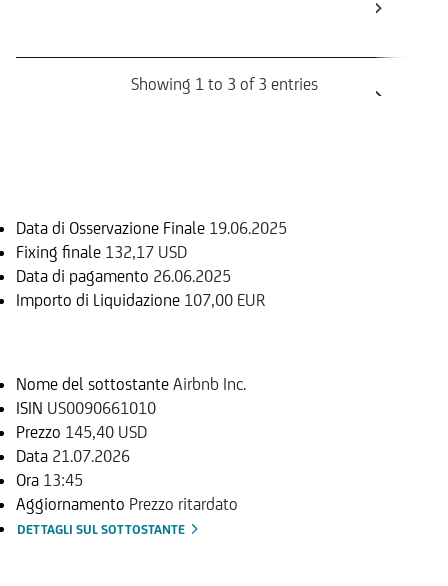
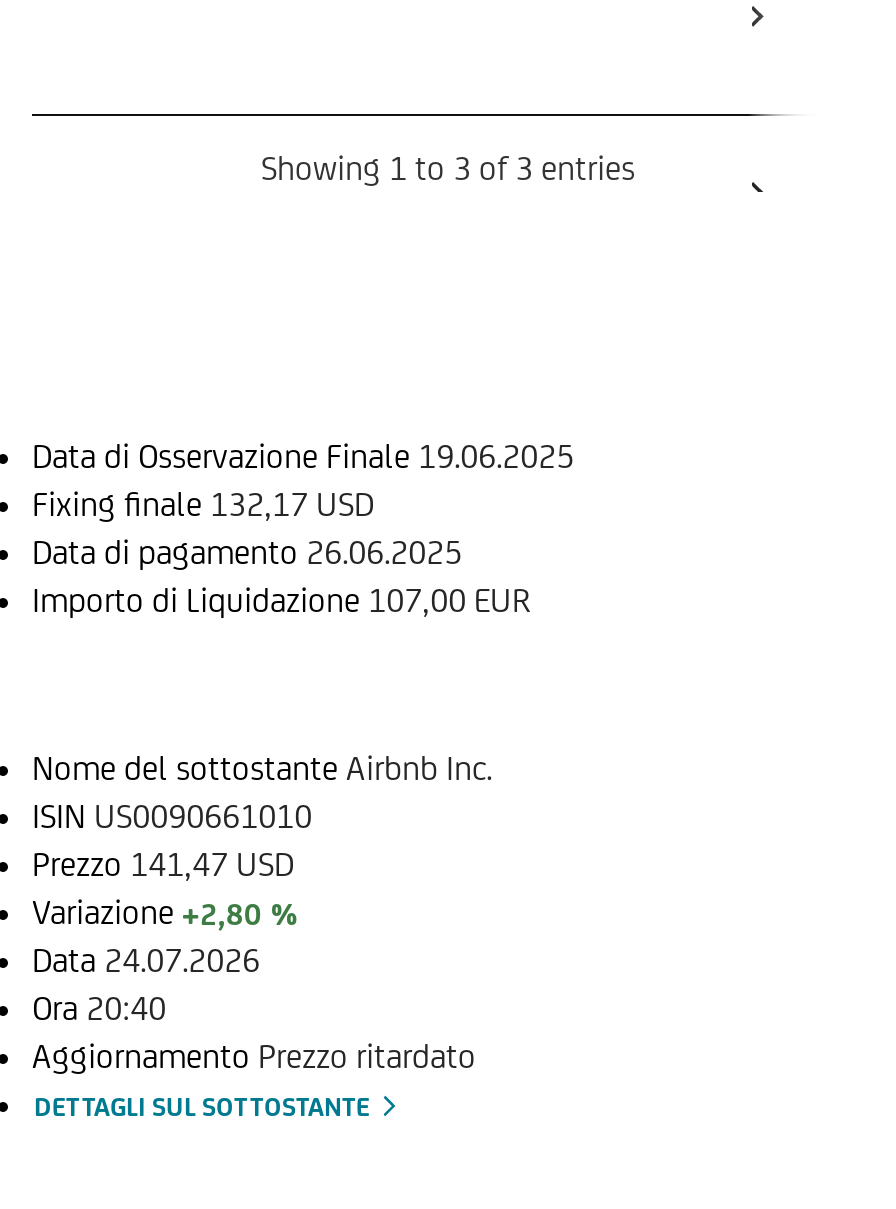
- Prezzo 145,40 USD
- Data 21.07.2026
- Ora 13:45
+ Prezzo 141,47 USD
+ Variazione +2,80 %
+ Data 24.07.2026
+ Ora 20:40
